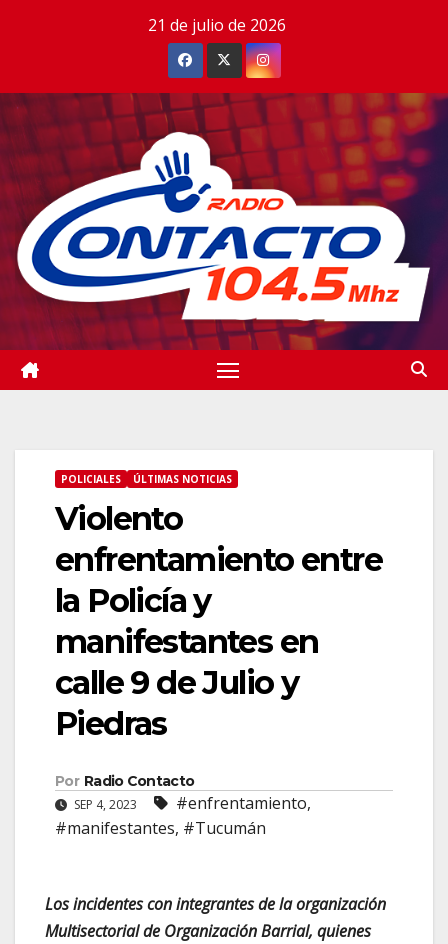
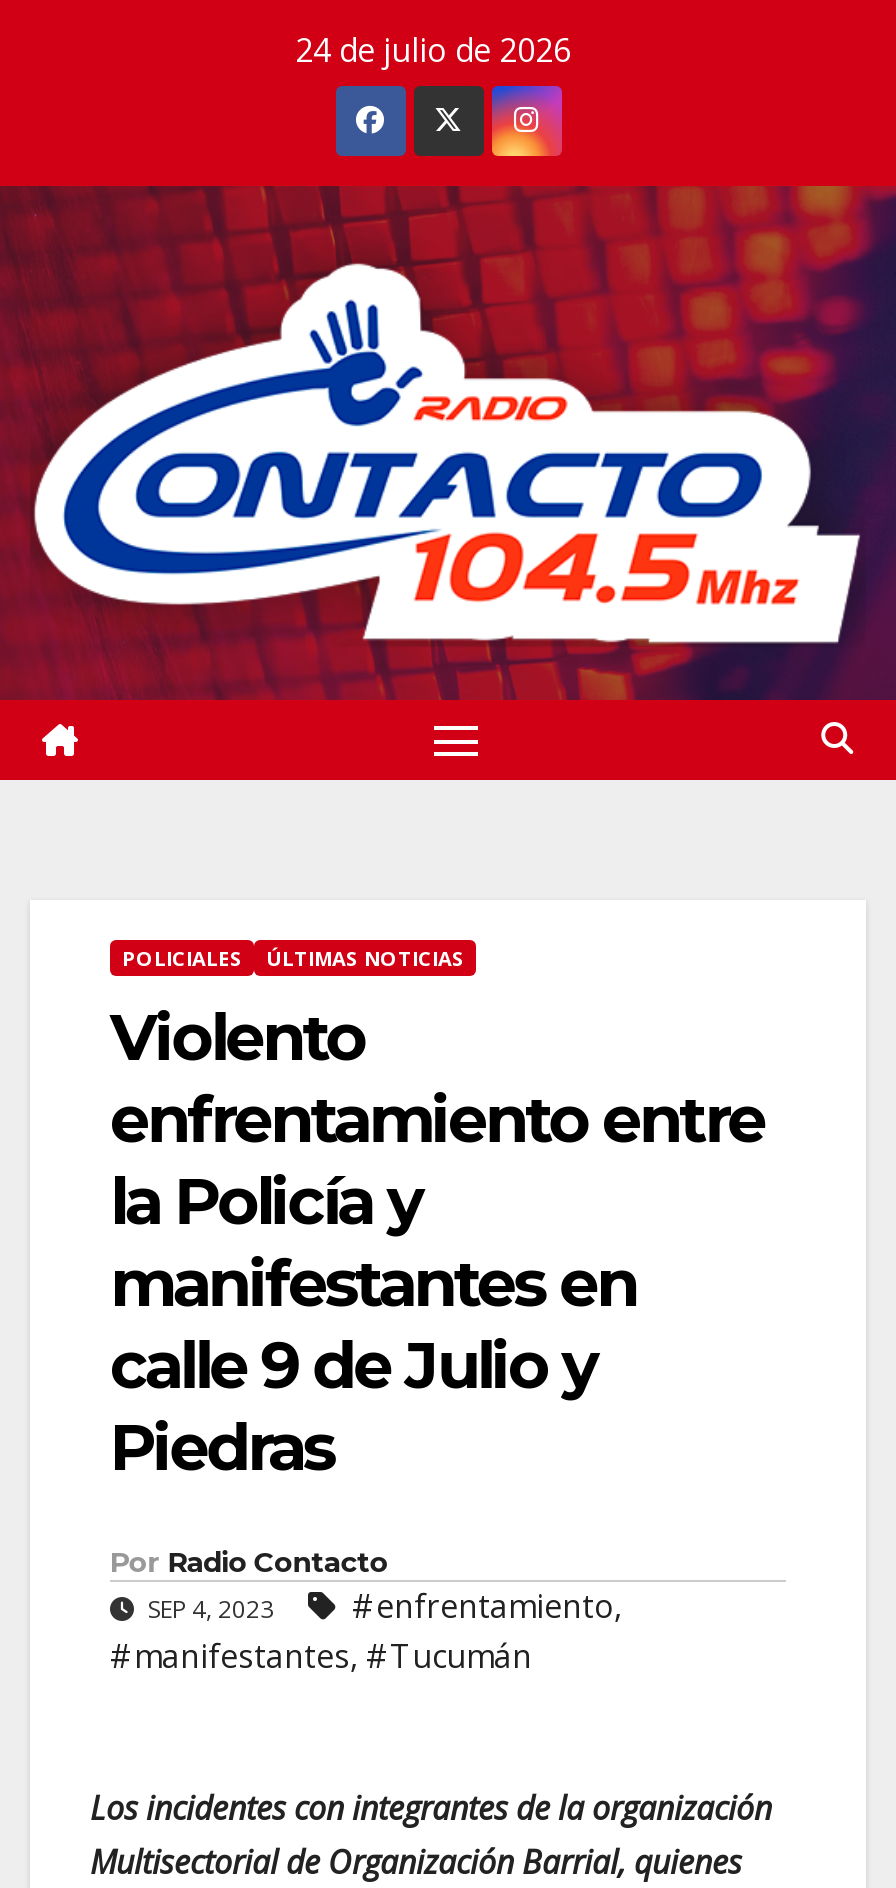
- 21 de julio de 2026
+ 24 de julio de 2026
